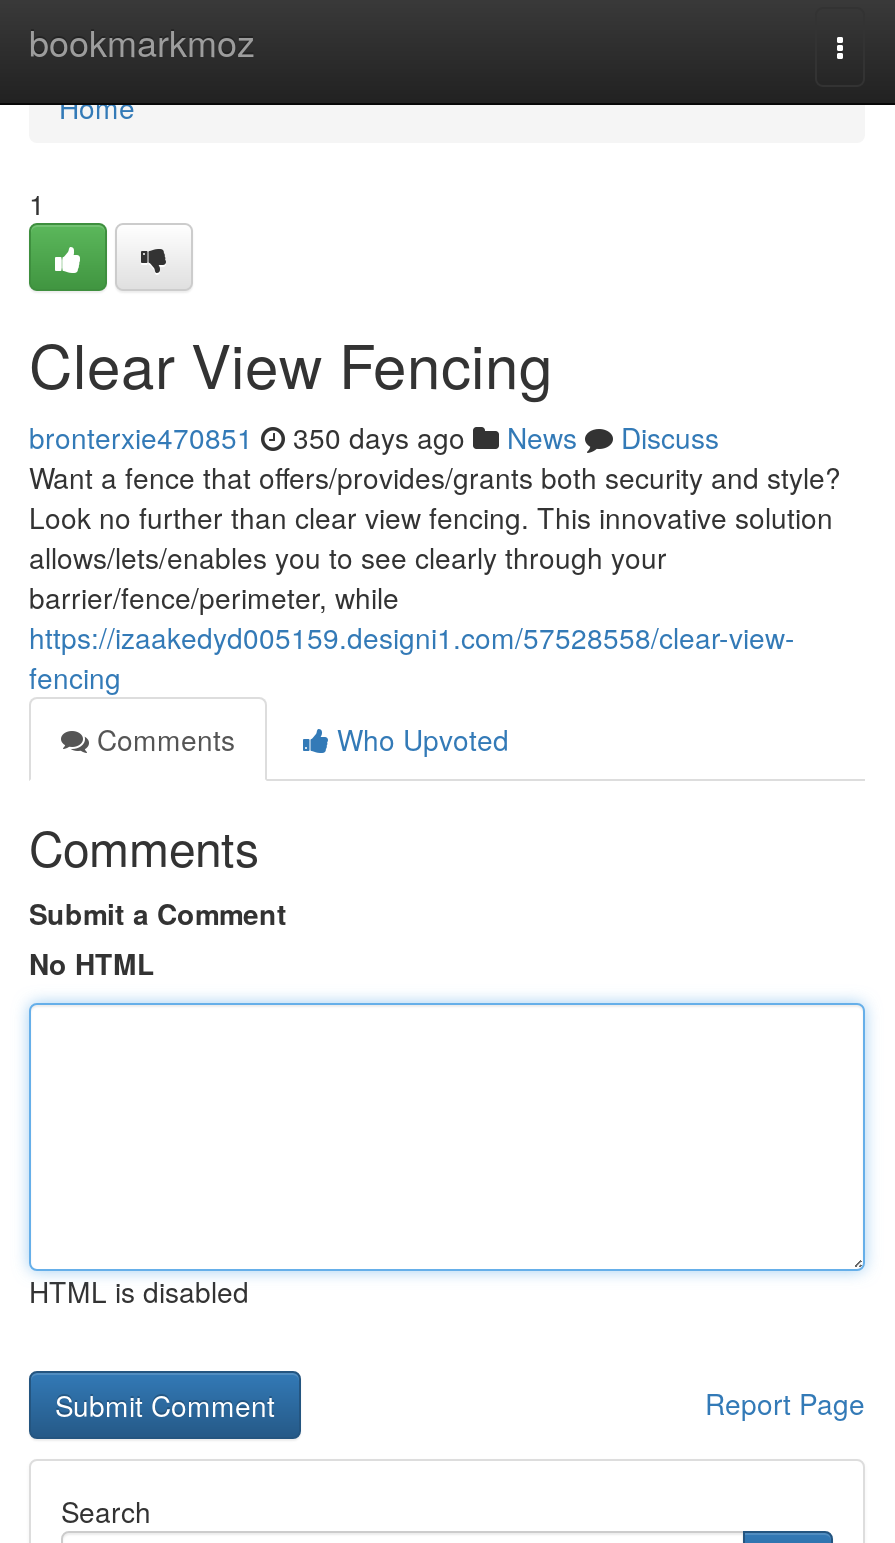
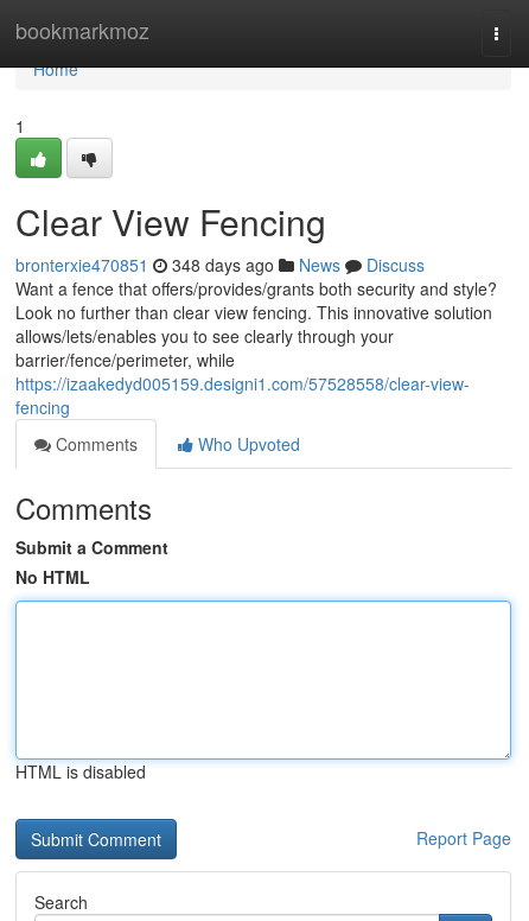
- bronterxie470851 350 days ago News Discuss
+ bronterxie470851 348 days ago News Discuss
